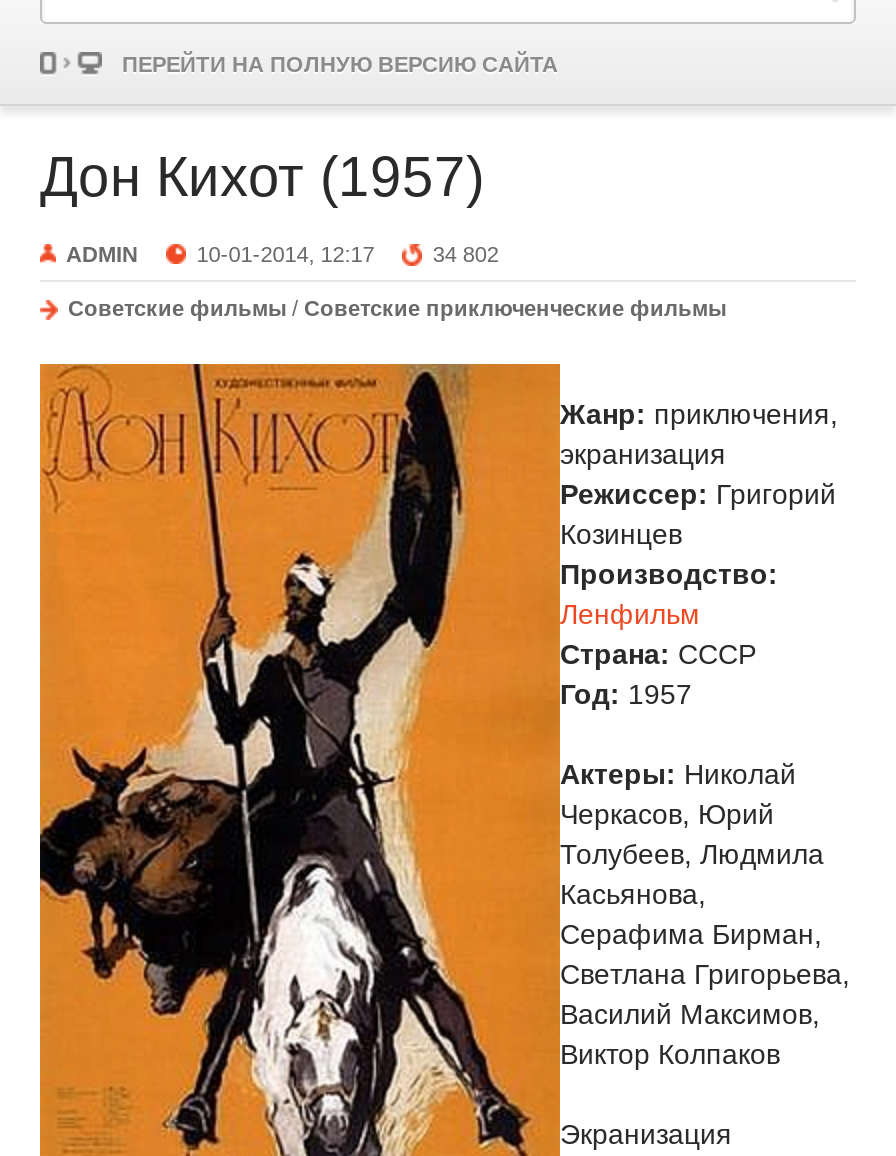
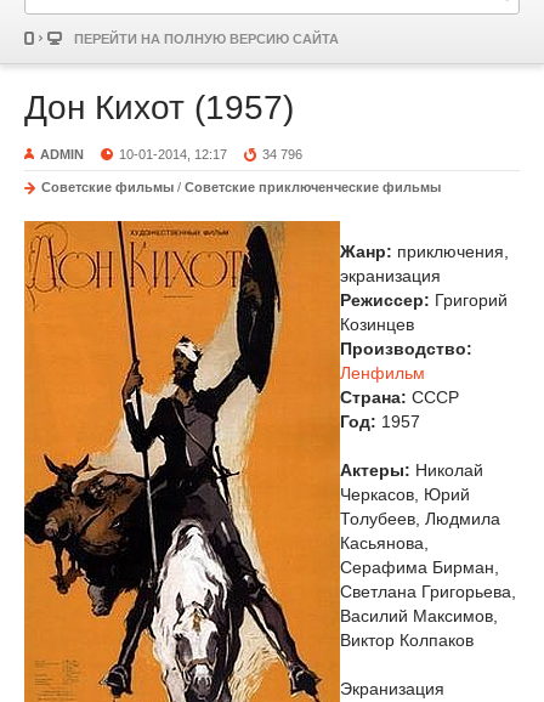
- 34 802
+ 34 796
